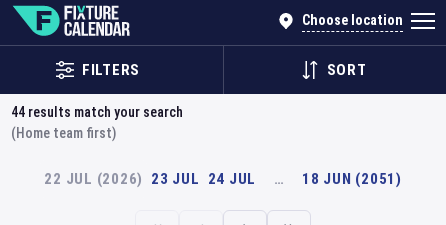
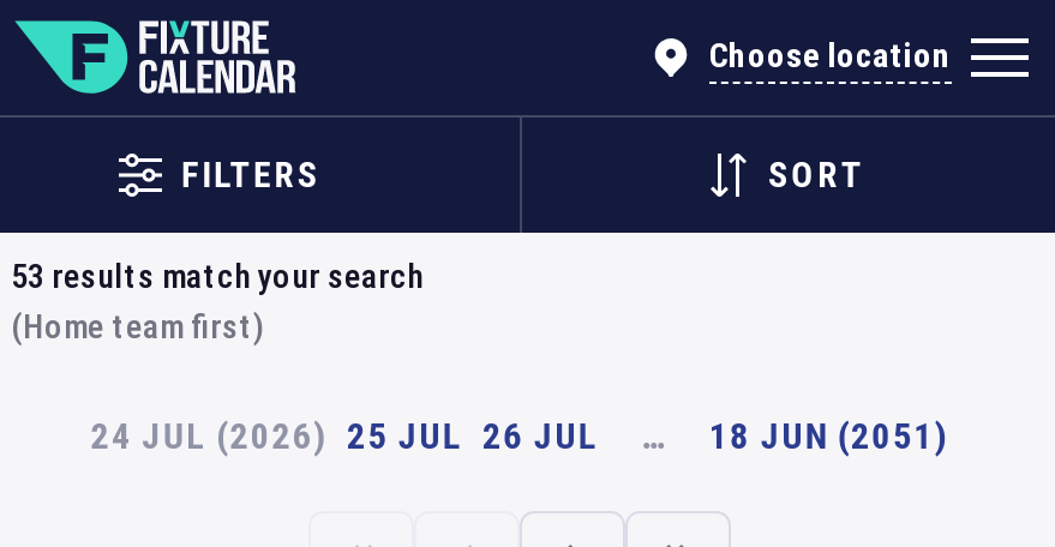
- 44 results match your search
+ 53 results match your search

- 22 JUL (2026) 23 JUL 24 JUL
+ 24 JUL (2026) 25 JUL 26 JUL
